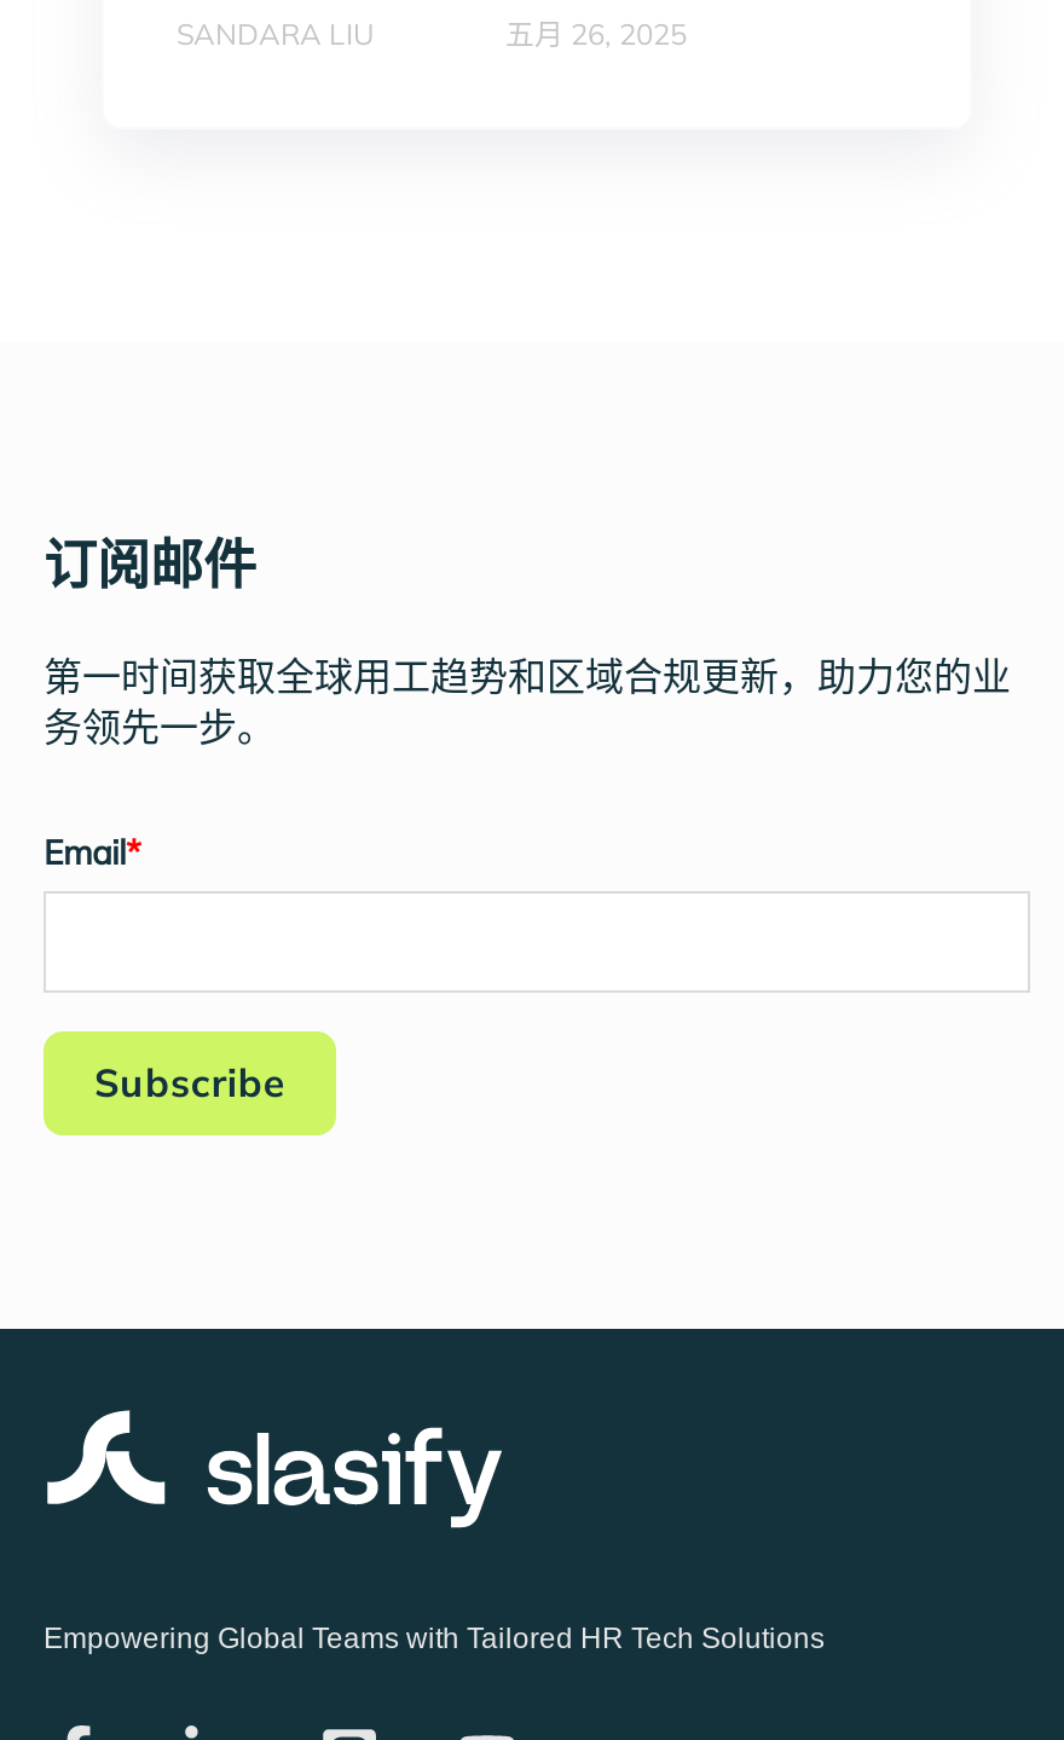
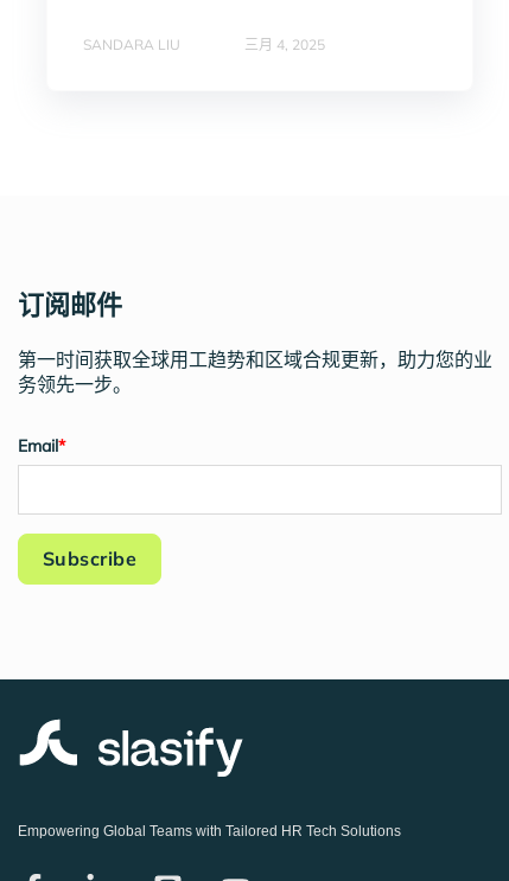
- 五月 26, 2025
+ 三月 4, 2025
